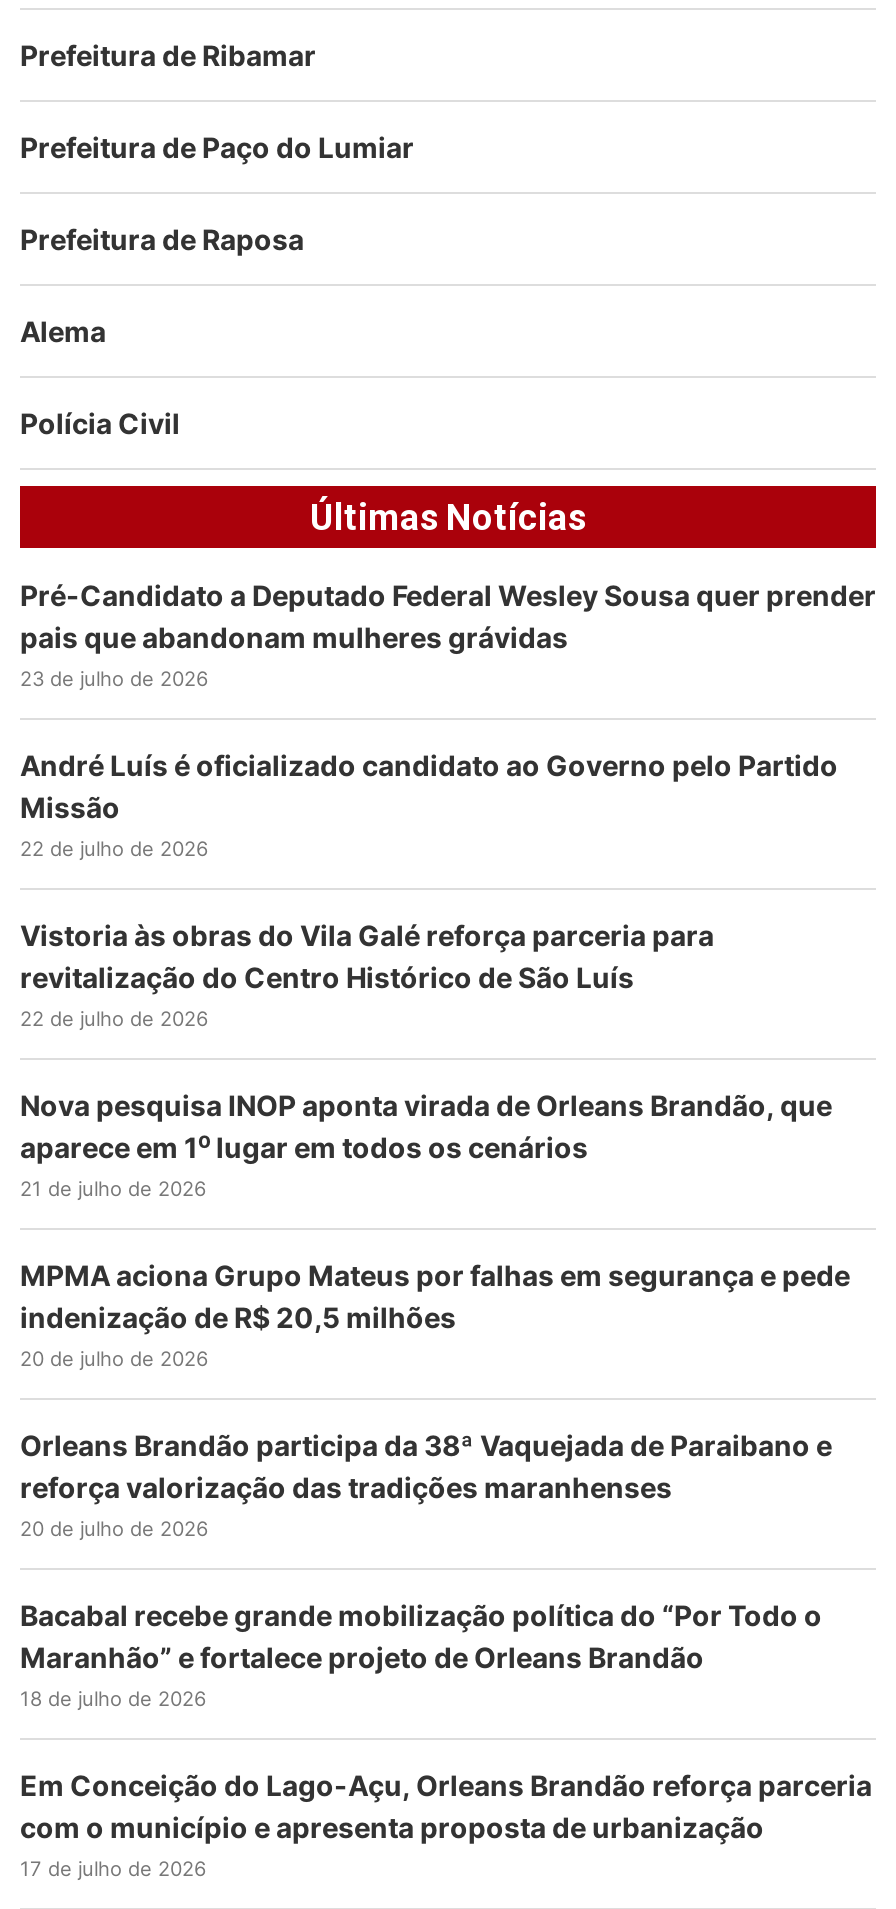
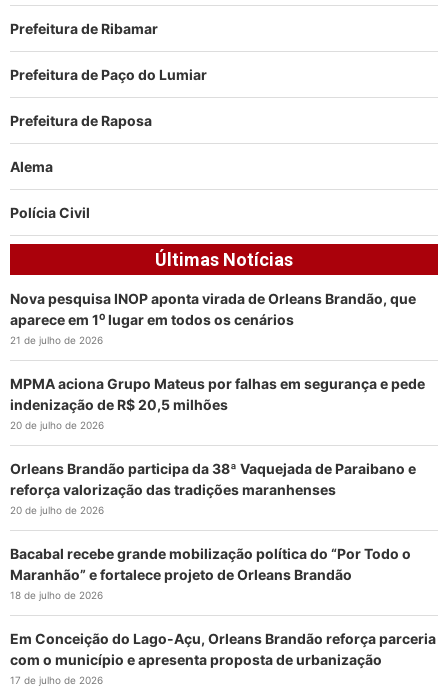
- Pré-Candidato a Deputado Federal Wesley Sousa quer prender
- pais que abandonam mulheres grávidas
- 23 de julho de 2026
- André Luís é oficializado candidato ao Governo pelo Partido
- Missão
- 22 de julho de 2026
- Vistoria às obras do Vila Galé reforça parceria para
- revitalização do Centro Histórico de São Luís
- 22 de julho de 2026
